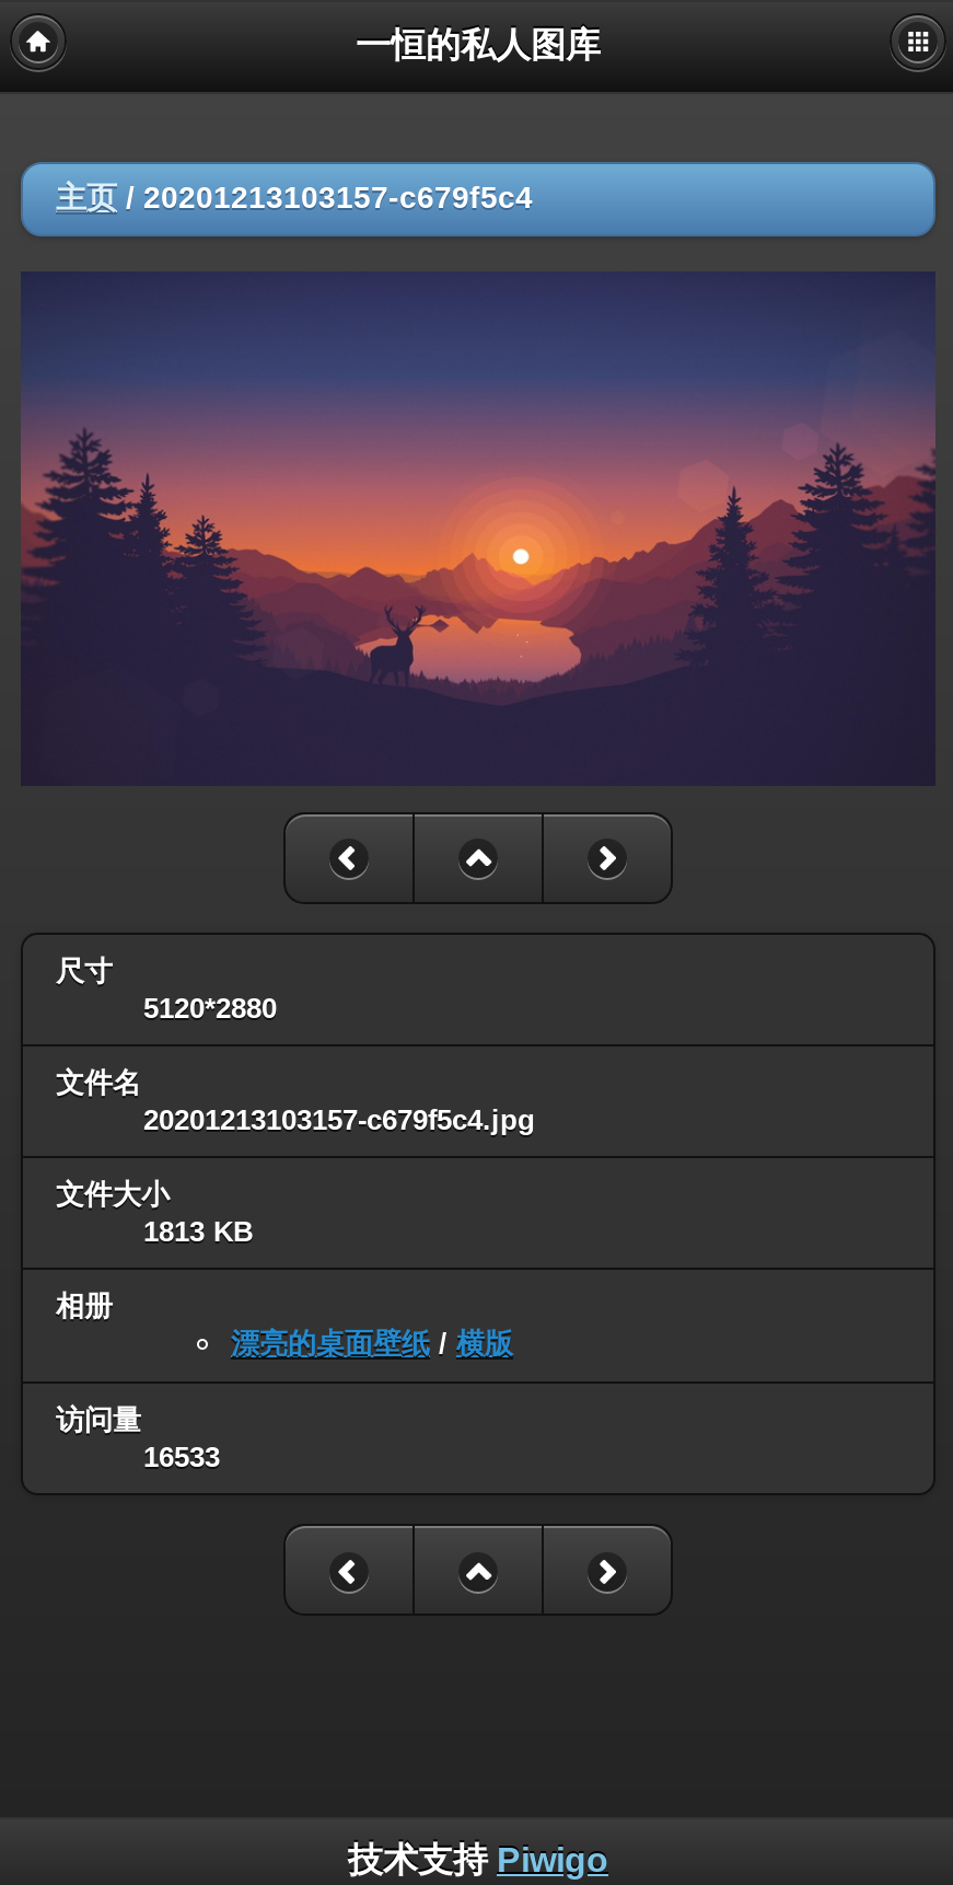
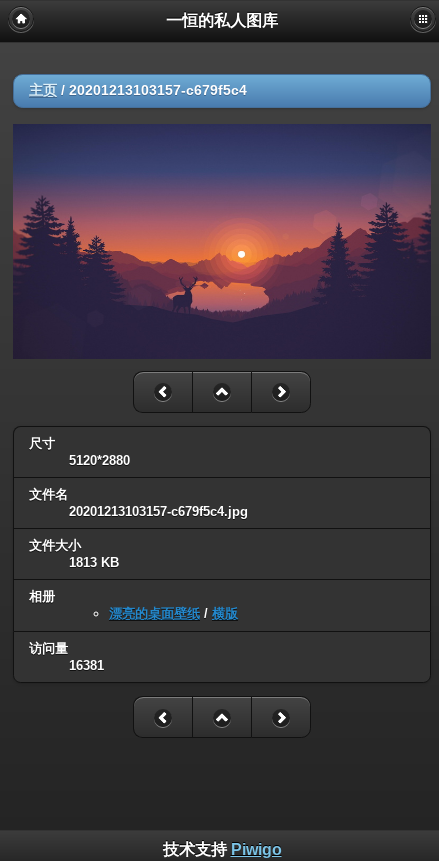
- 16533
+ 16381
